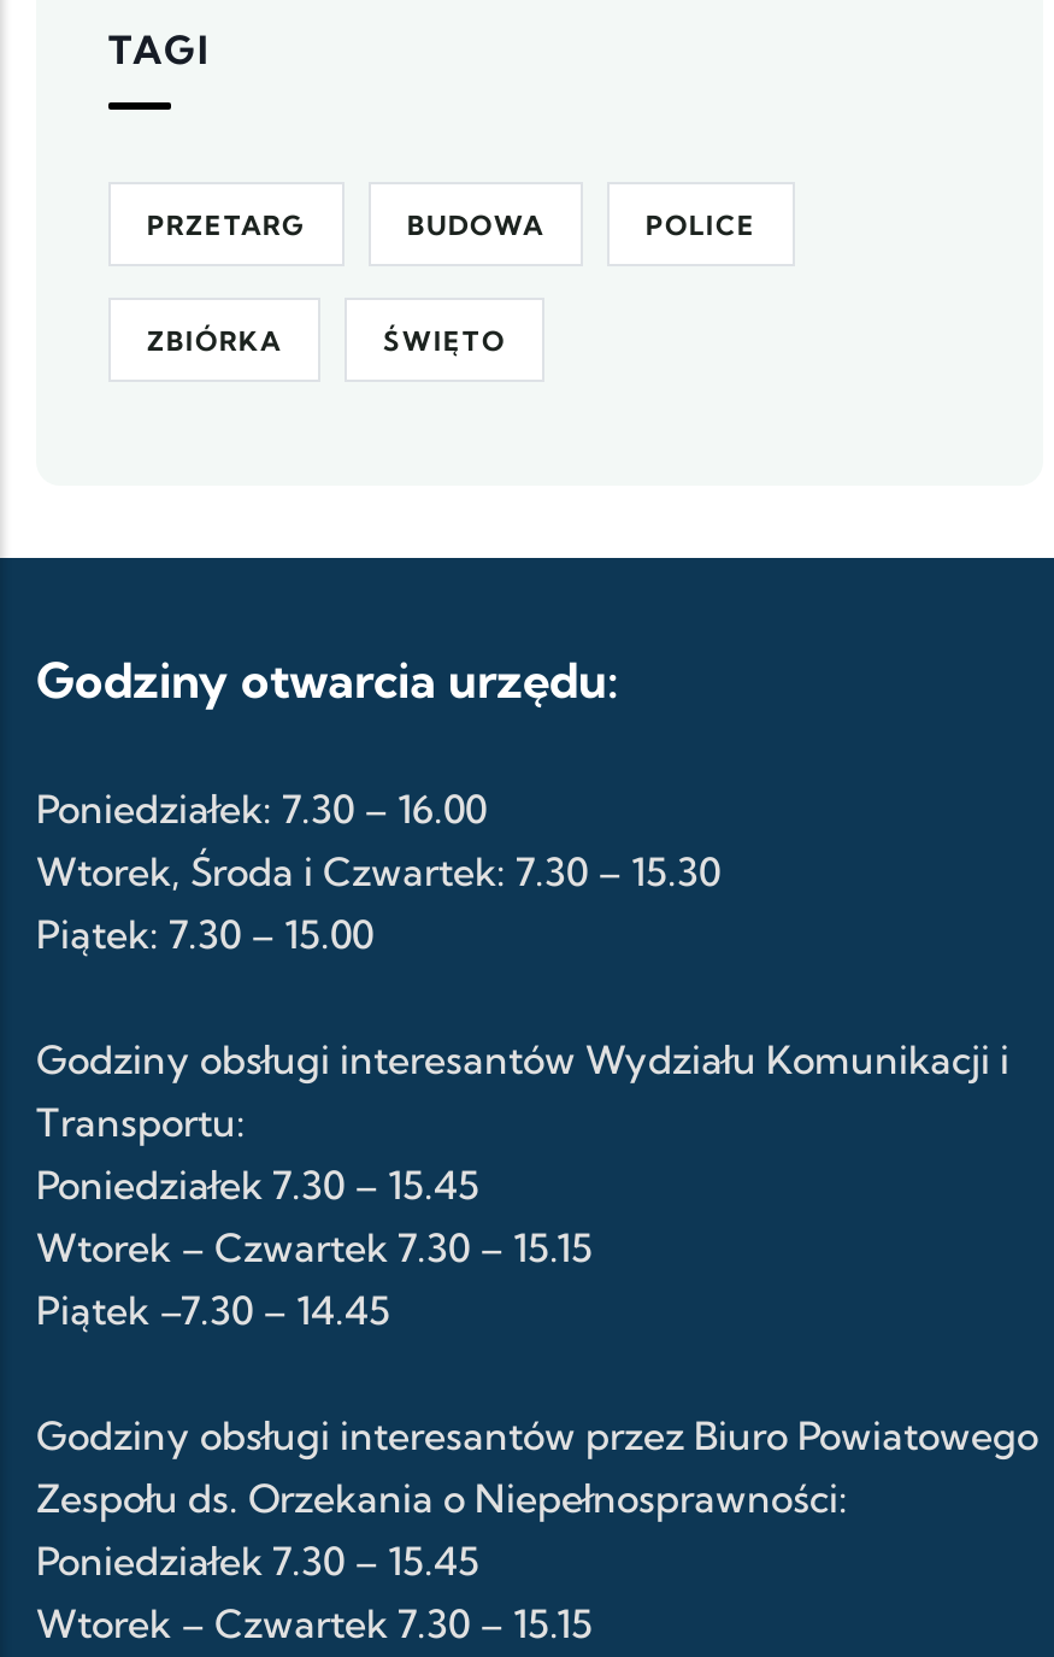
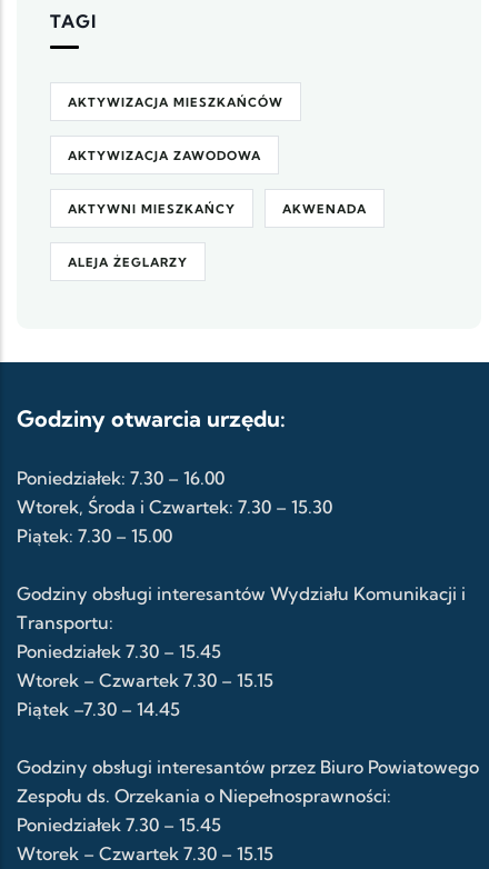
- PRZETARG
- BUDOWA
- POLICE
- ZBIÓRKA
- ŚWIĘTO
+ AKTYWIZACJA MIESZKAŃCÓW
+ AKTYWIZACJA ZAWODOWA
+ AKTYWNI MIESZKAŃCY
+ AKWENADA
+ ALEJA ŻEGLARZY
